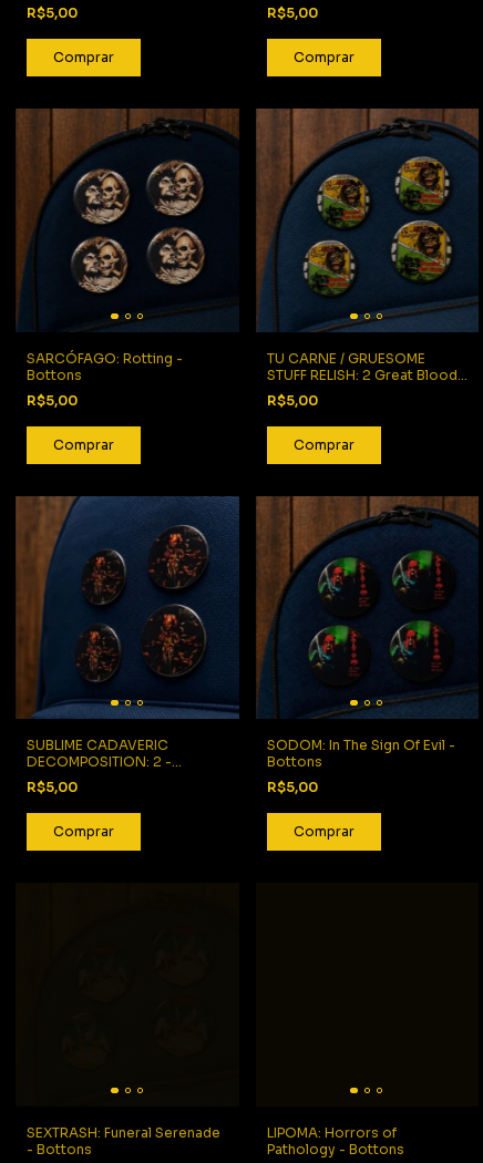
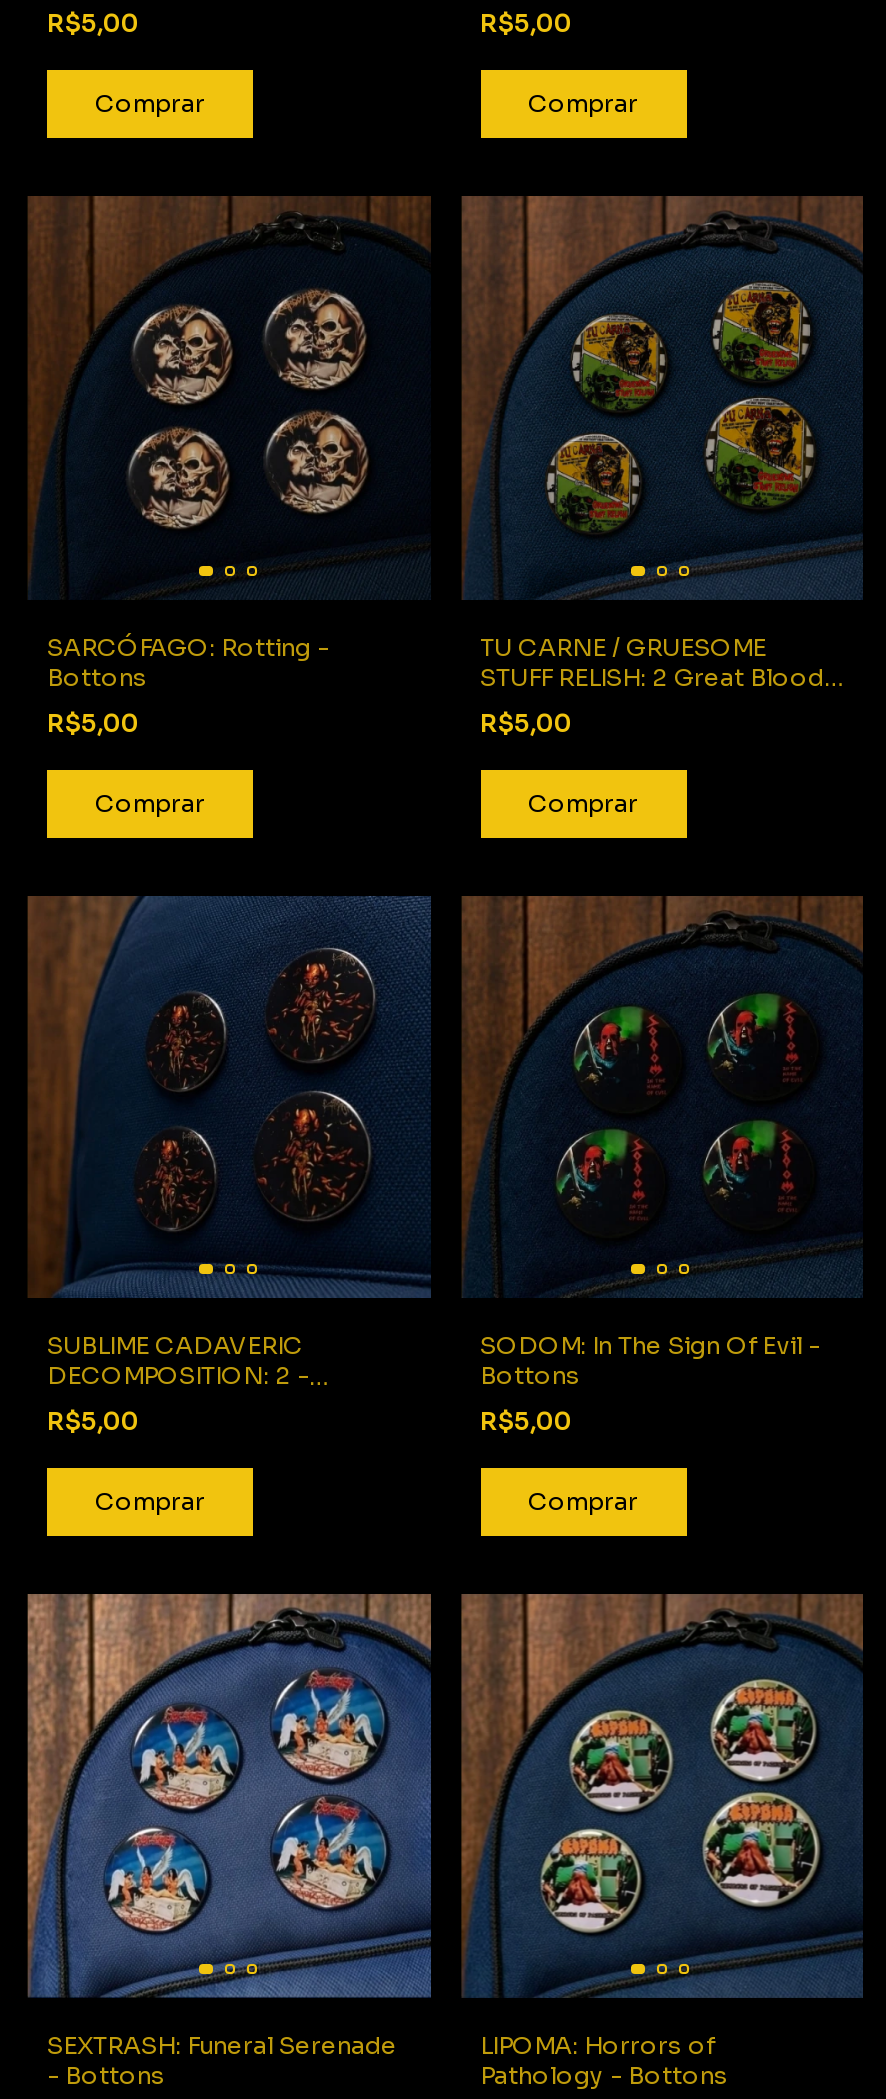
+ [image]

+ [image]
